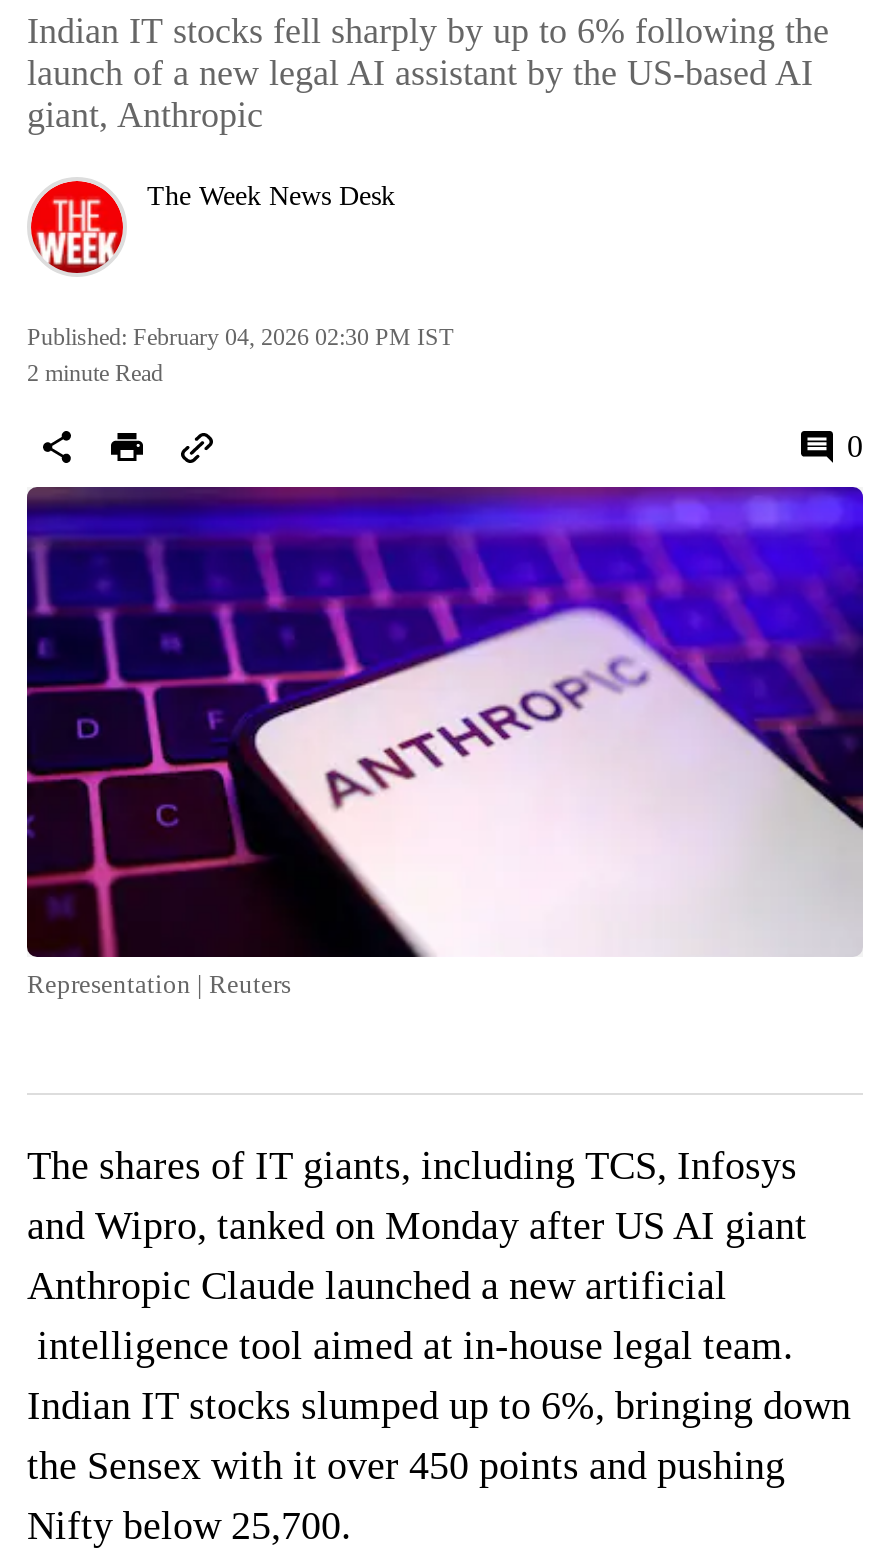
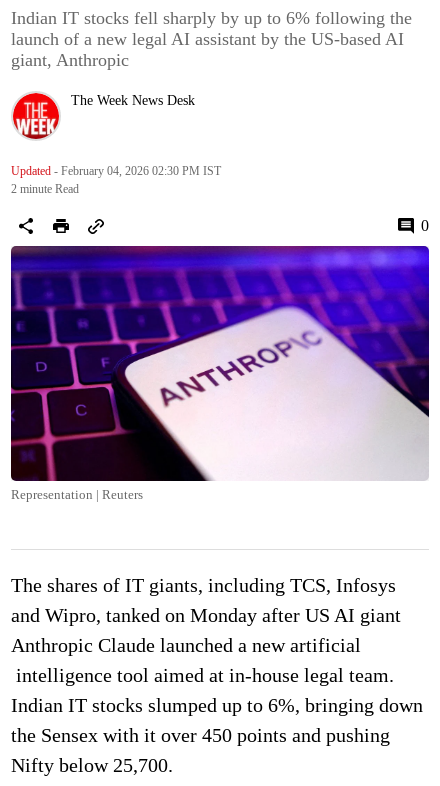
- Published: February 04, 2026 02:30 PM IST
+ Updated - February 04, 2026 02:30 PM IST
